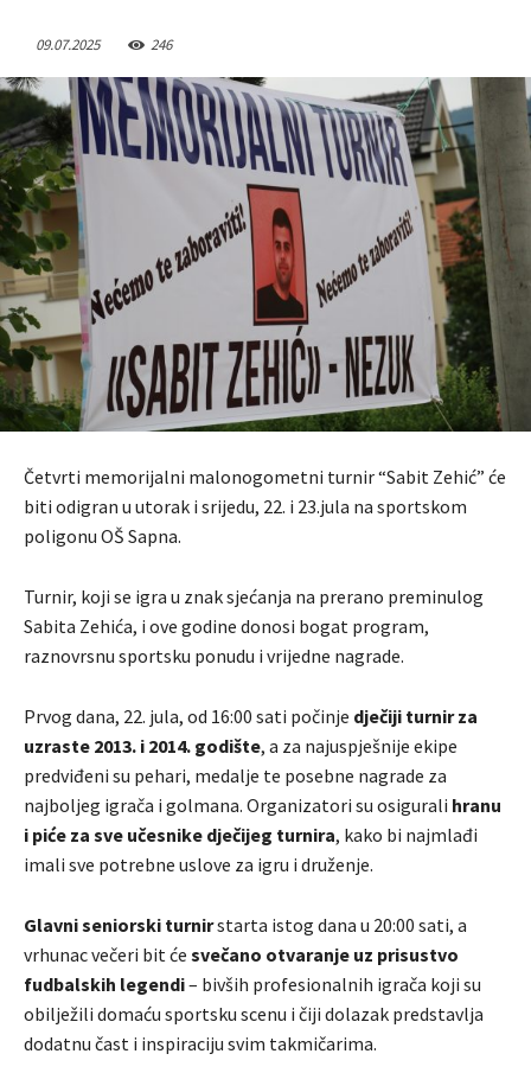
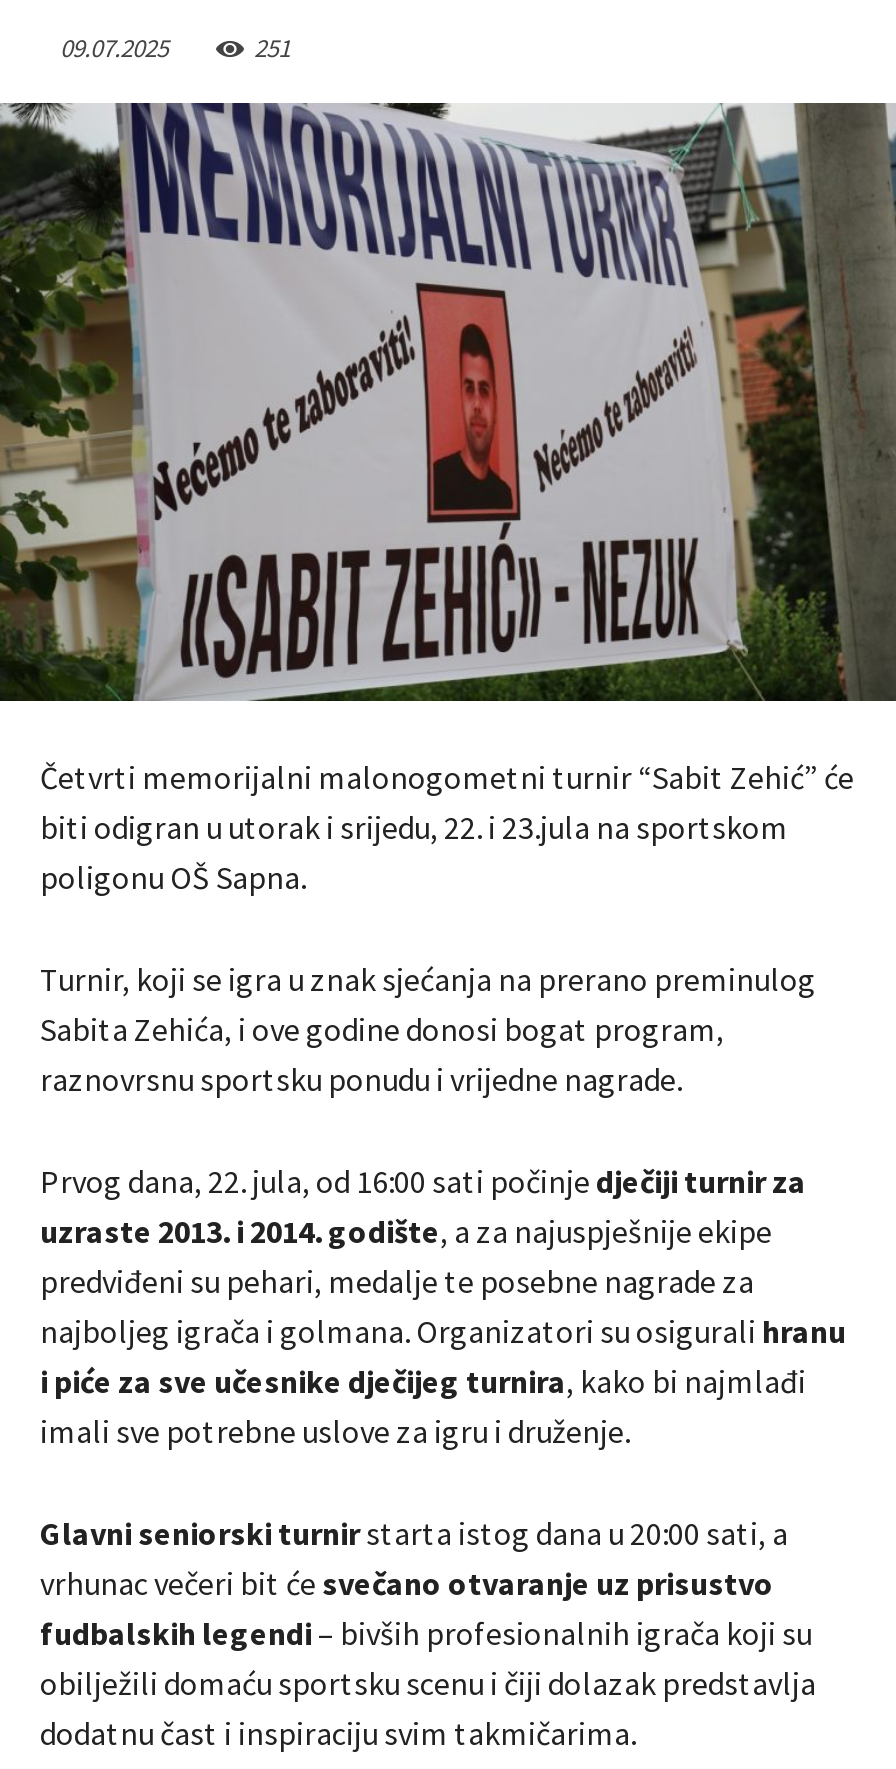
- 246
+ 251
